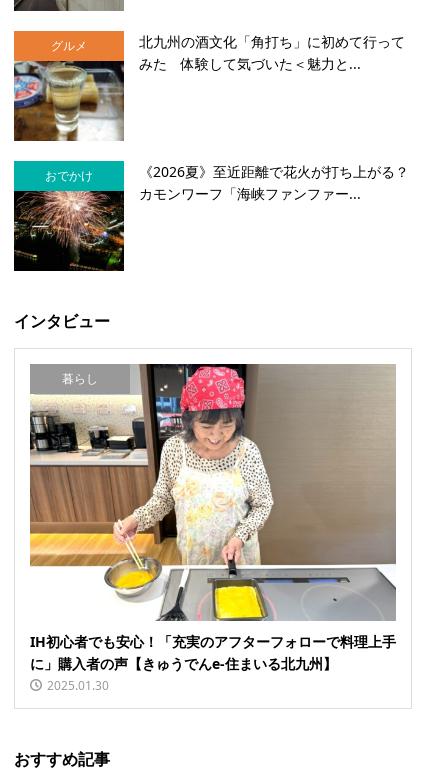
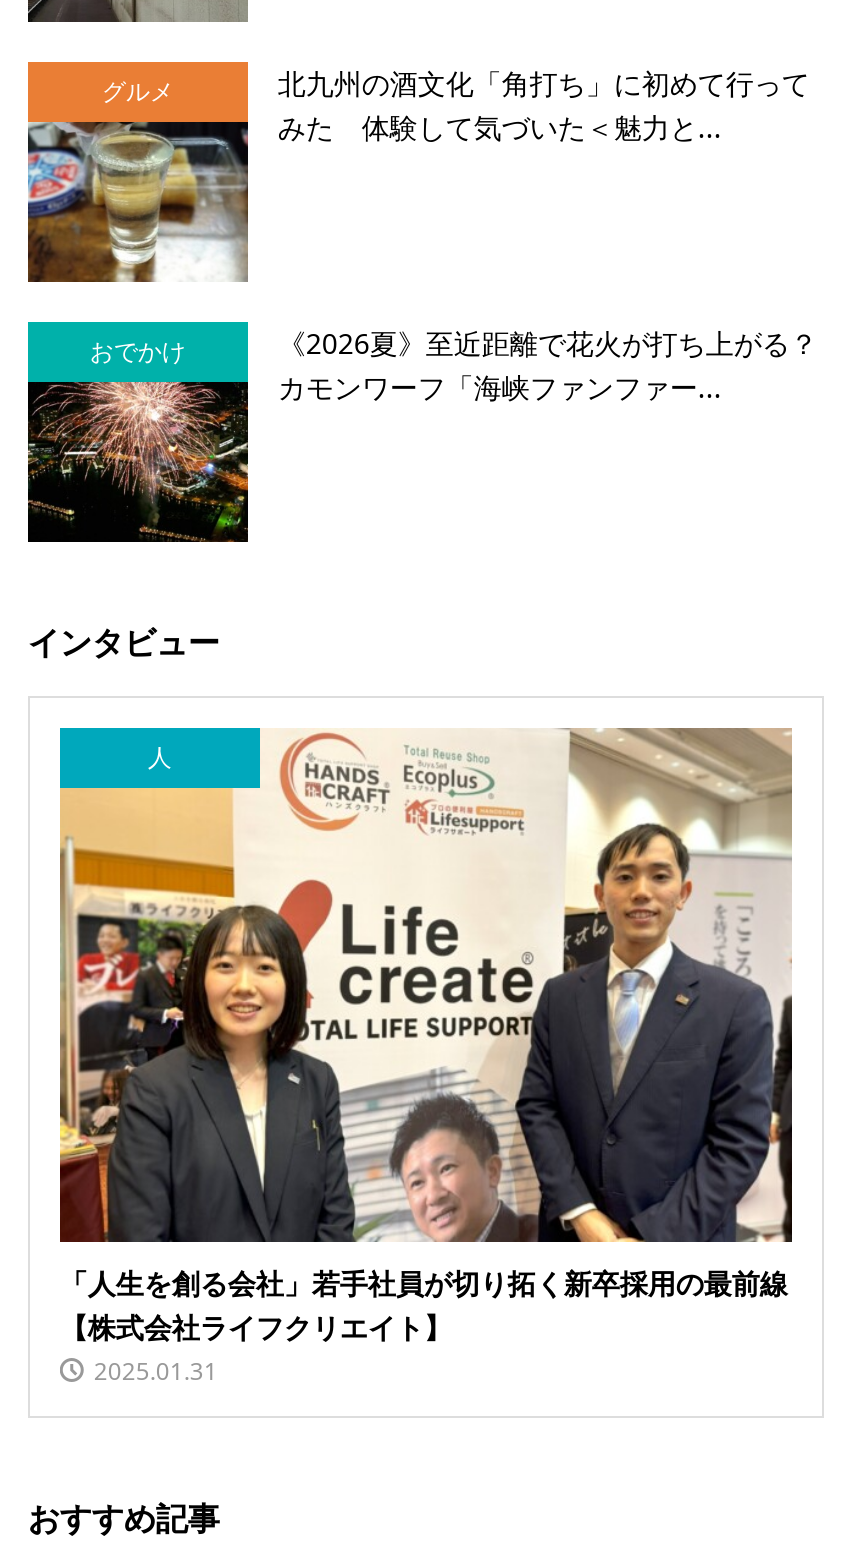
- [image]
- 暮らし
+ [image]
+ 人

- IH初心者でも安心！「充実のアフターフォローで料理上手
- に」購入者の声【きゅうでんe-住まいる北九州】
- 2025.01.30
+ 「人生を創る会社」若手社員が切り拓く新卒採用の最前線
+ 【株式会社ライフクリエイト】
+ 2025.01.31
